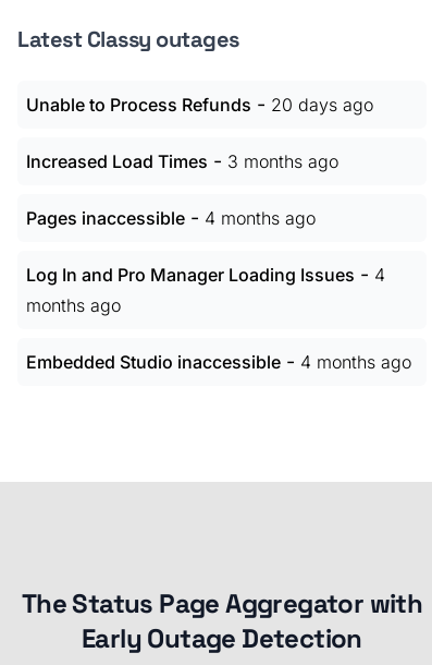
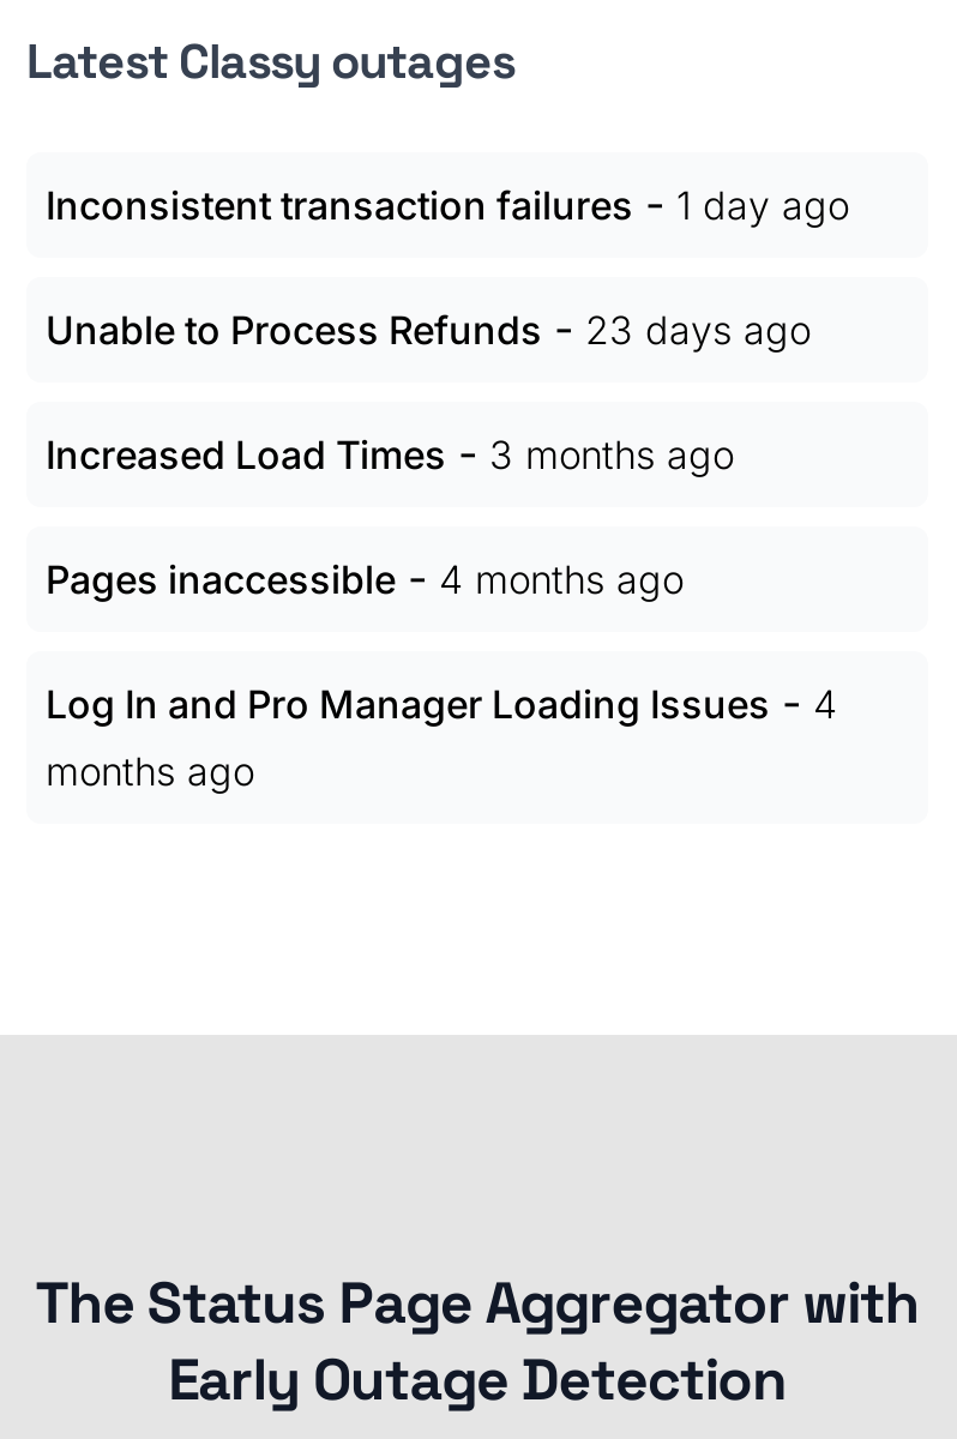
- Unable to Process Refunds - 20 days ago
+ Inconsistent transaction failures - 1 day ago
+ Unable to Process Refunds - 23 days ago

moved down: Increased Load Times - 3 months ago | Pages inaccessible - 4 months ago | Log In and Pro Manager Loading Issues - 4 | months ago

- Embedded Studio inaccessible - 4 months ago
